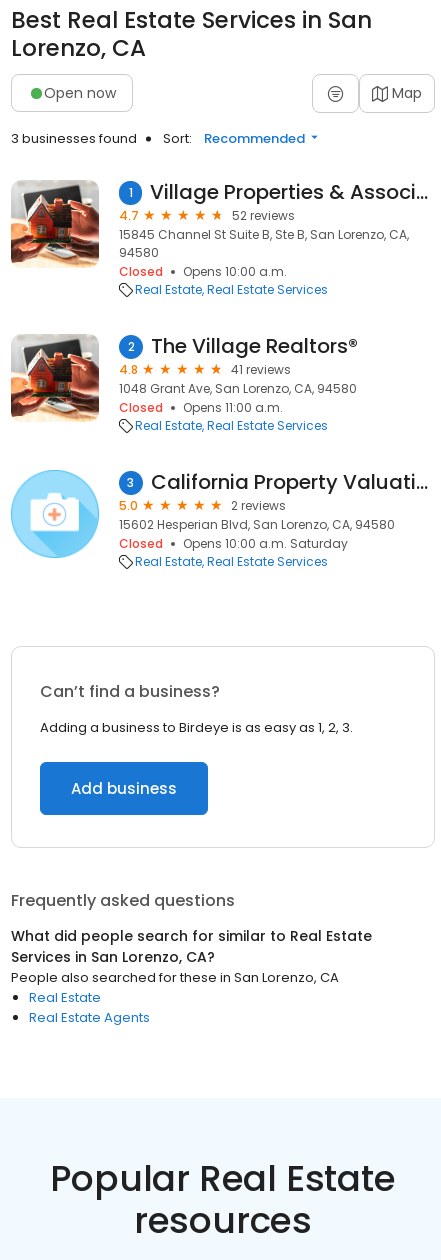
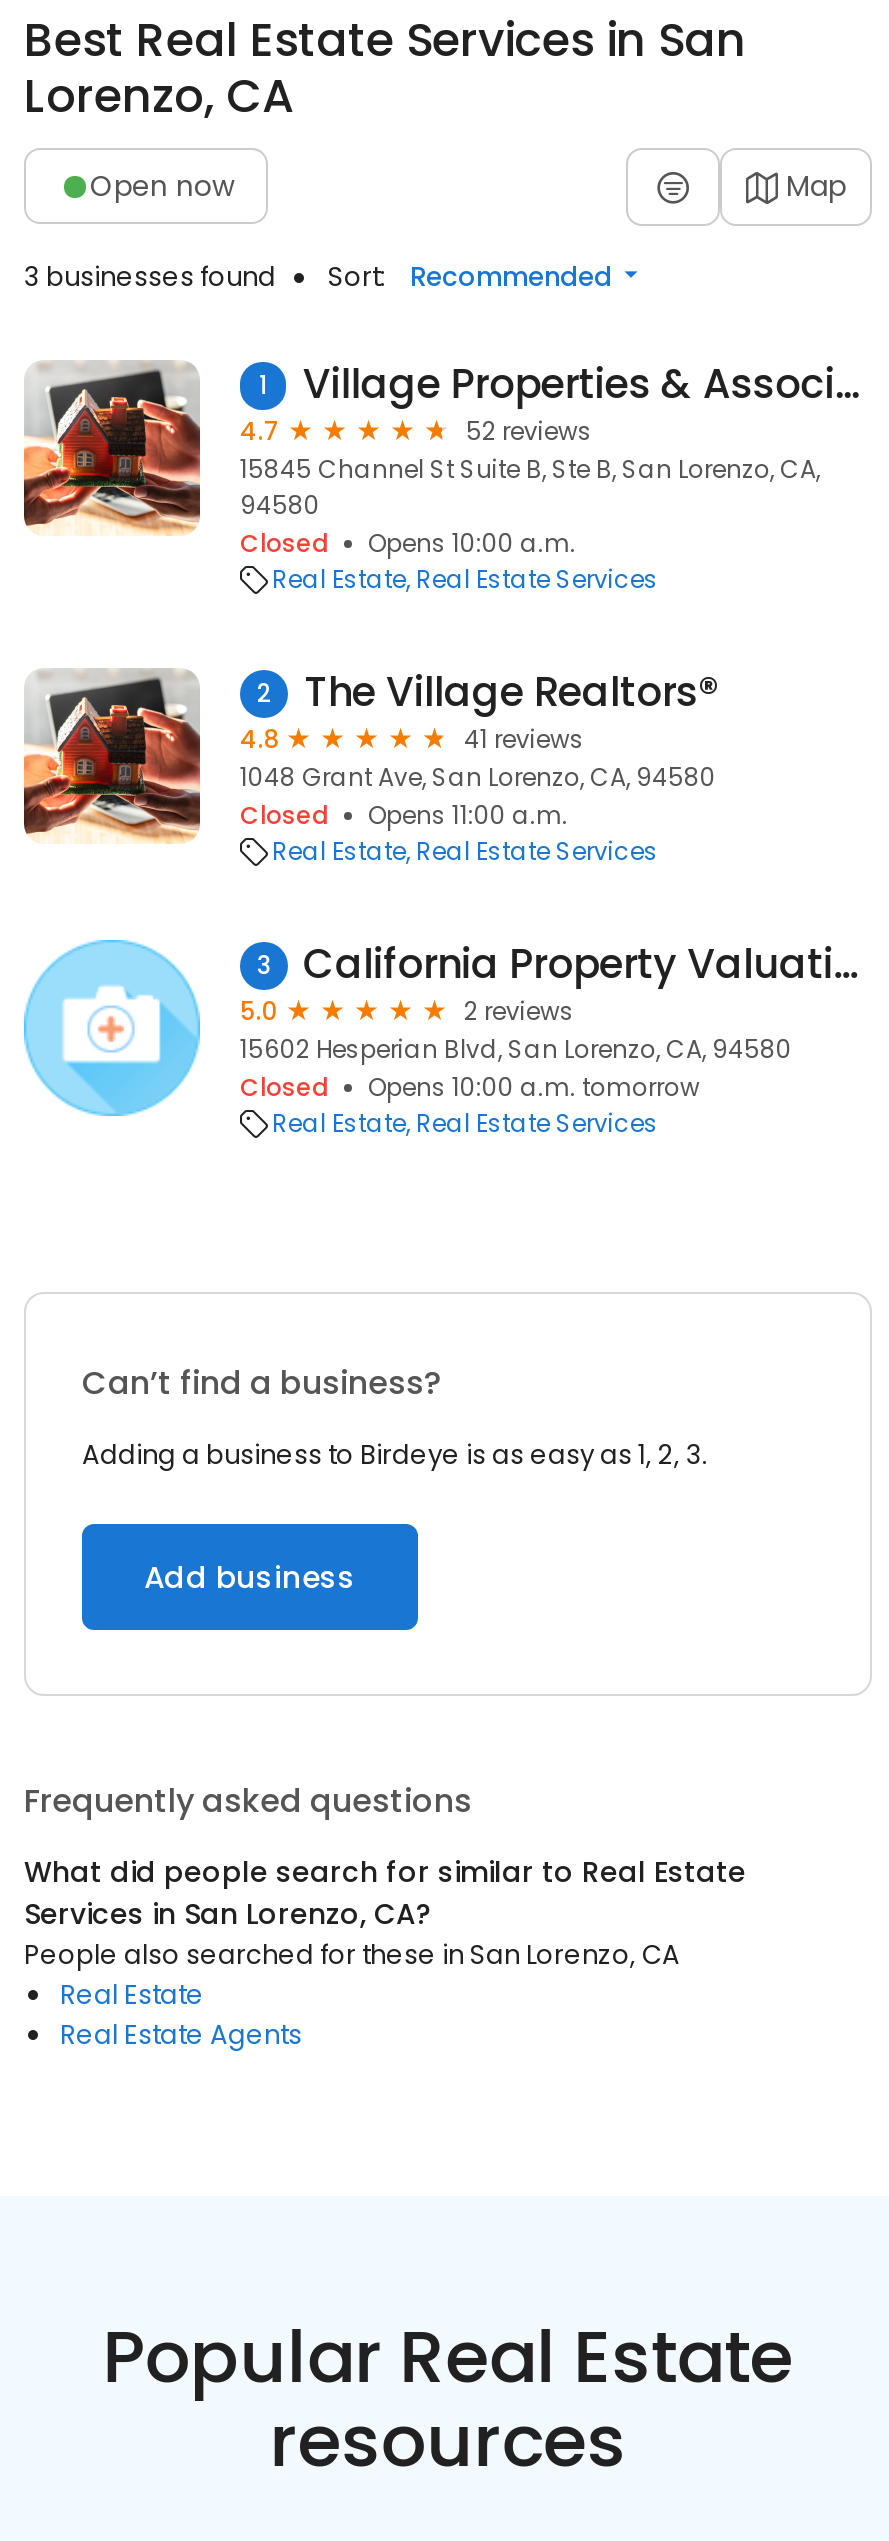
- Opens 10:00 a.m. Saturday
+ Opens 10:00 a.m. tomorrow
